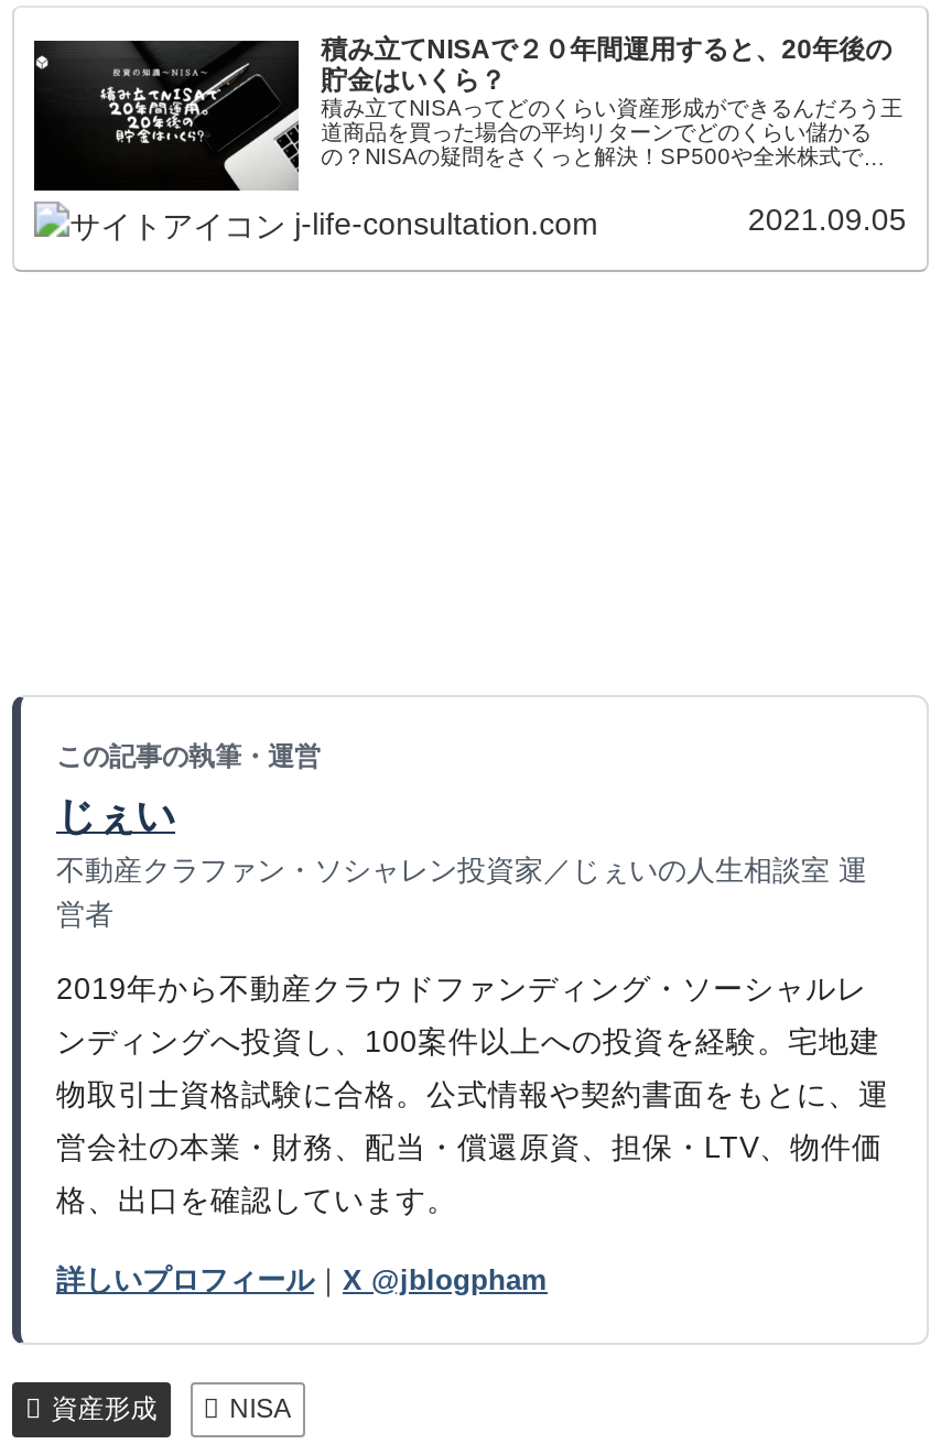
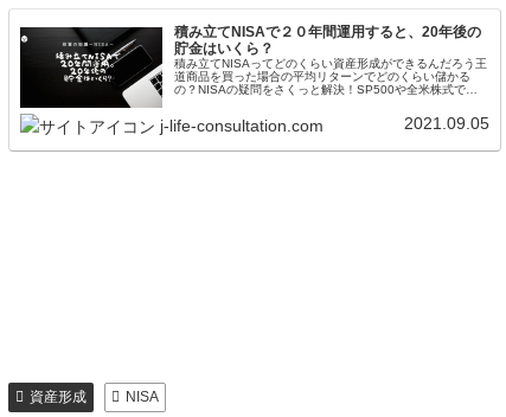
- [image]
- この記事の執筆・運営
- じぇい
- 不動産クラファン・ソシャレン投資家／じぇいの人生相談室 運
- 営者
- 2019年から不動産クラウドファンディング・ソーシャルレ
- ンディングへ投資し、100案件以上への投資を経験。宅地建
- 物取引士資格試験に合格。公式情報や契約書面をもとに、運
- 営会社の本業・財務、配当・償還原資、担保・LTV、物件価
- 格、出口を確認しています。
- 詳しいプロフィール｜X @jblogpham
